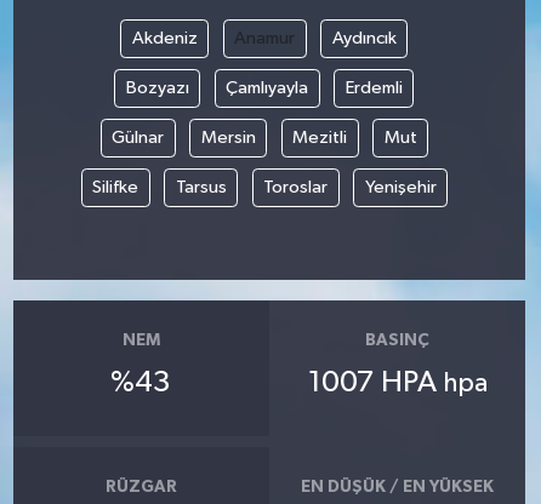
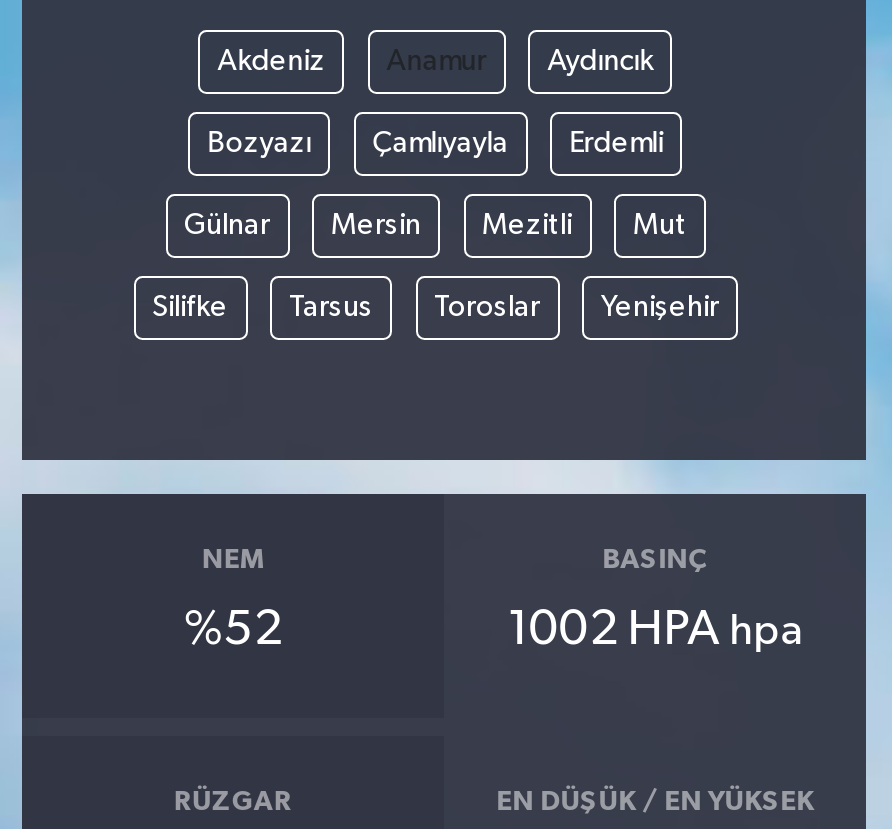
- %43
+ %52

- 1007 HPA hpa
+ 1002 HPA hpa
